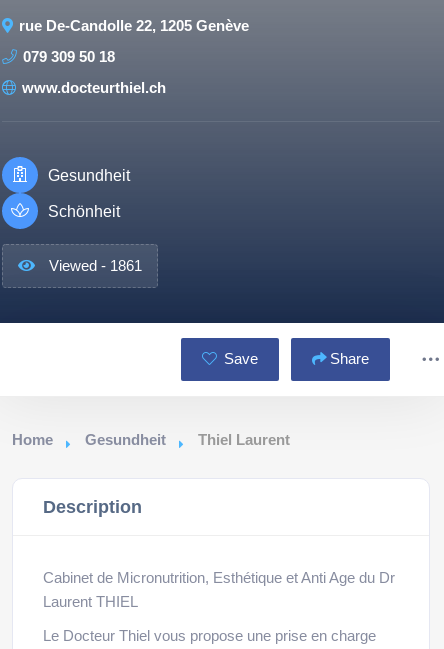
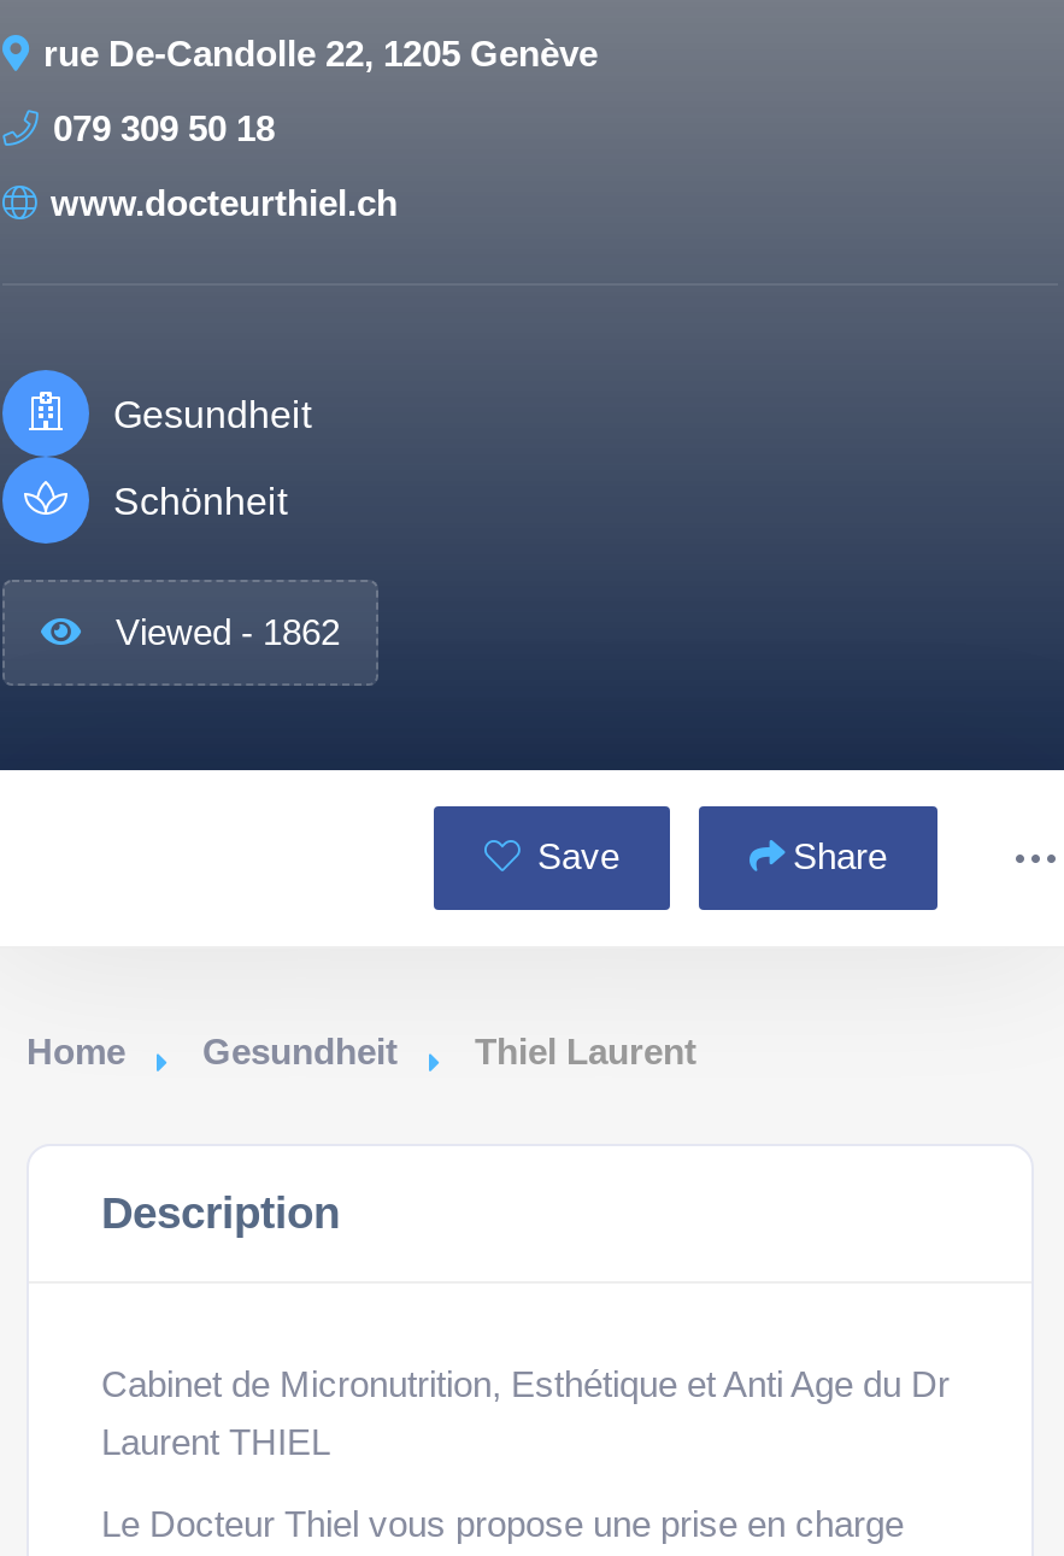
- Viewed - 1861
+ Viewed - 1862
